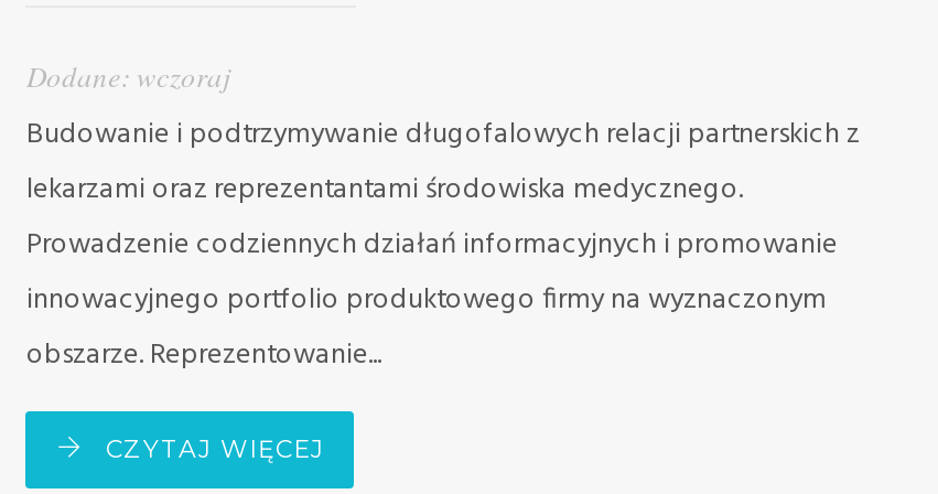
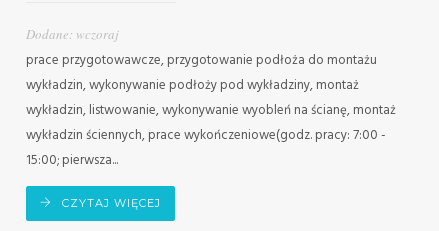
- Budowanie i podtrzymywanie długofalowych relacji partnerskich z
- lekarzami oraz reprezentantami środowiska medycznego.
- Prowadzenie codziennych działań informacyjnych i promowanie
- innowacyjnego portfolio produktowego firmy na wyznaczonym
- obszarze. Reprezentowanie...
+ prace przygotowawcze, przygotowanie podłoża do montażu
+ wykładzin, wykonywanie podłoży pod wykładziny, montaż
+ wykładzin, listwowanie, wykonywanie wyobleń na ścianę, montaż
+ wykładzin ściennych, prace wykończeniowe(godz. pracy: 7:00 -
+ 15:00; pierwsza...
